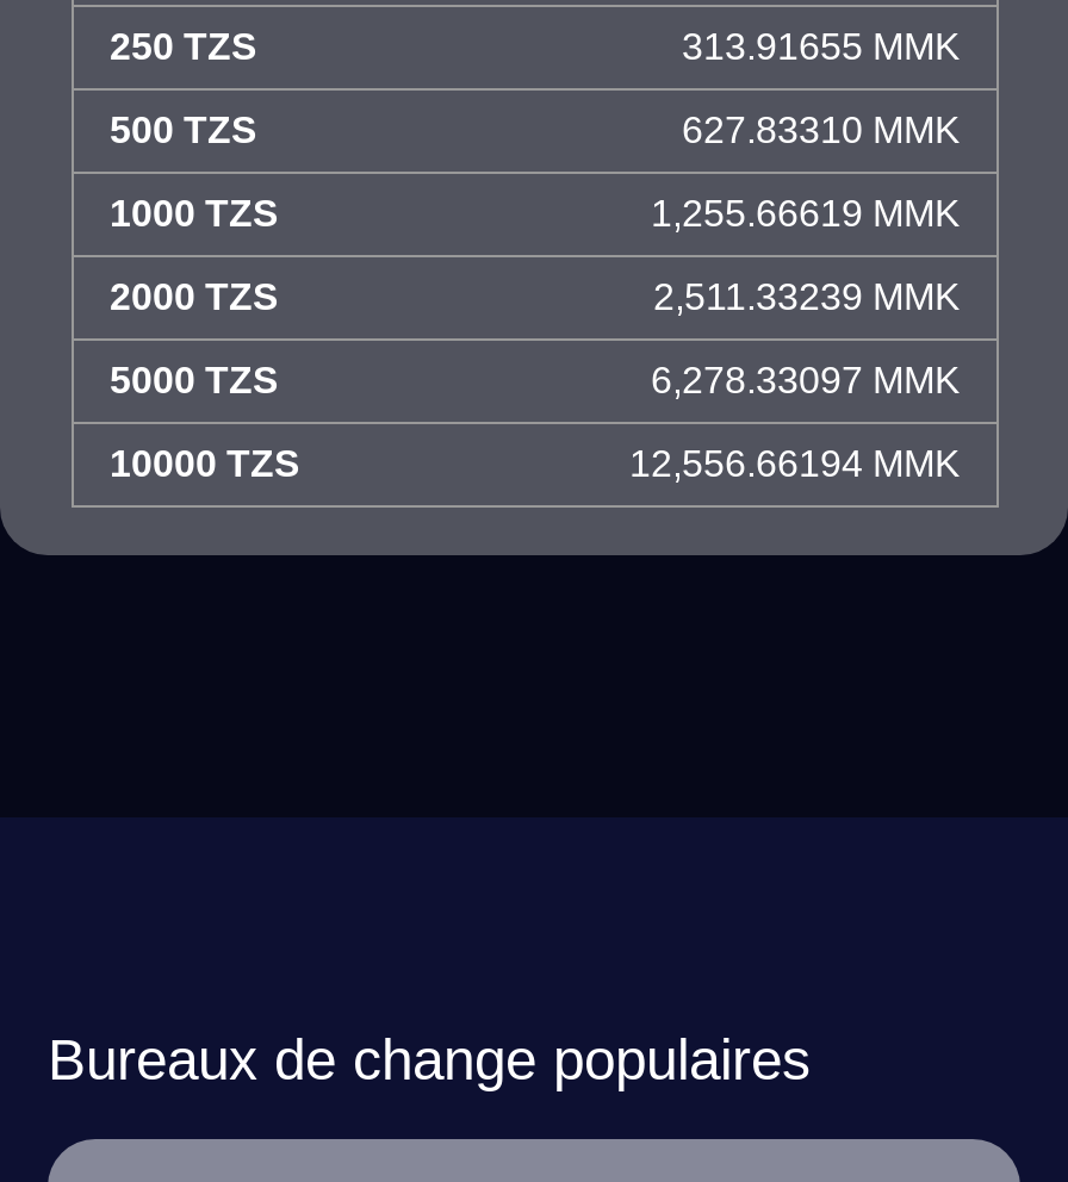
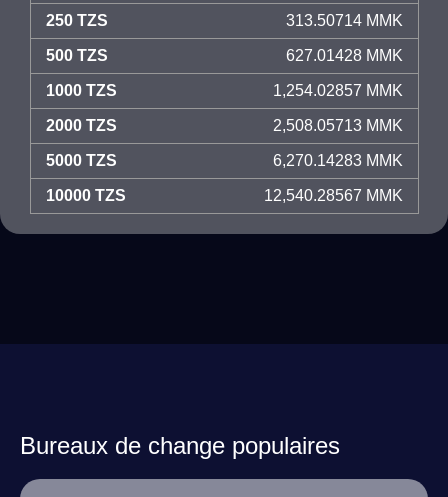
- 313.91655 MMK
+ 313.50714 MMK

- 627.83310 MMK
+ 627.01428 MMK

- 1,255.66619 MMK
+ 1,254.02857 MMK

- 2,511.33239 MMK
+ 2,508.05713 MMK

- 6,278.33097 MMK
+ 6,270.14283 MMK

- 12,556.66194 MMK
+ 12,540.28567 MMK
